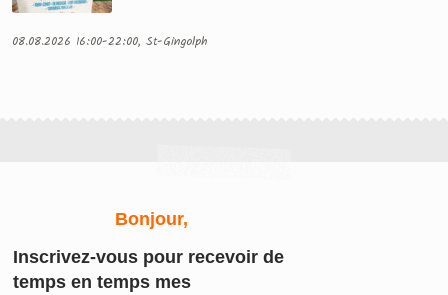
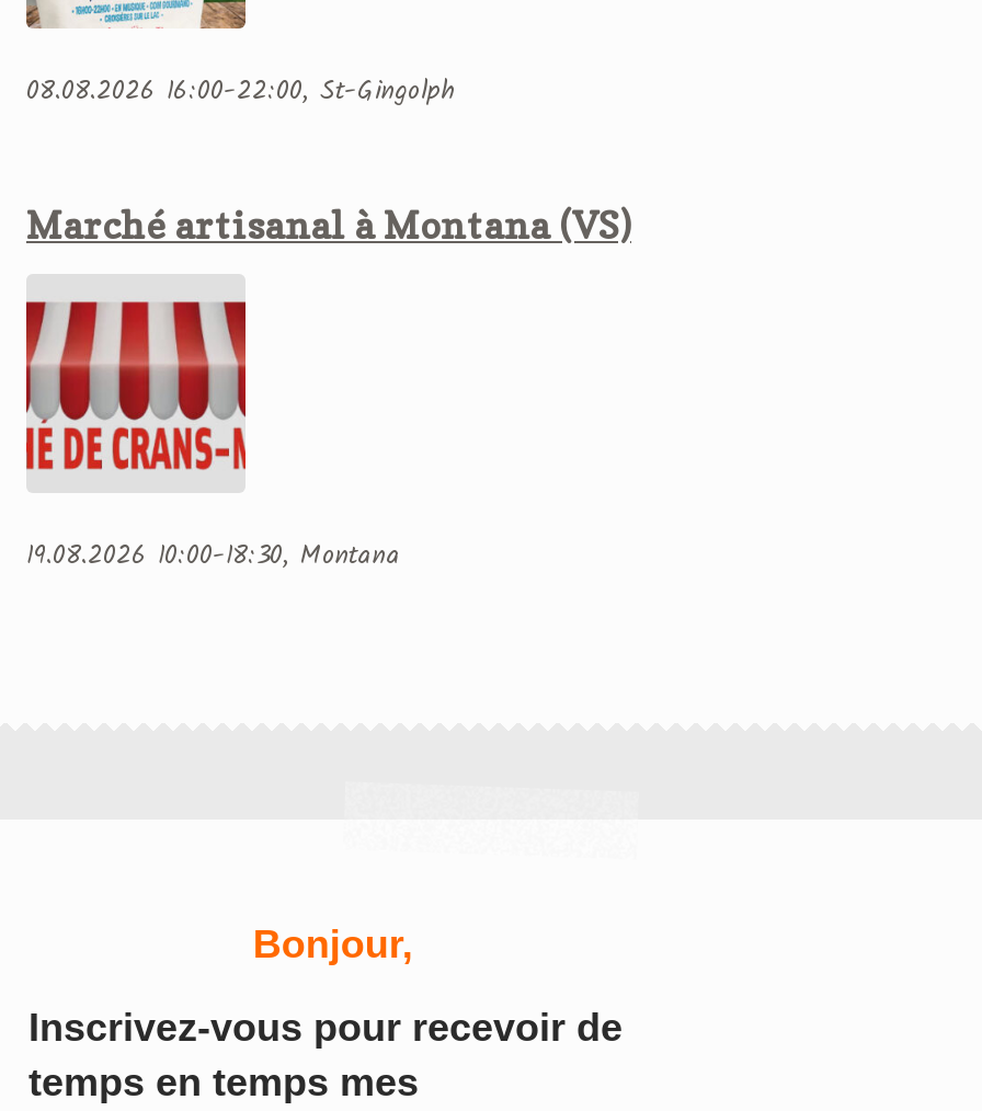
+ [image]
+ 19.08.2026 10:00-18:30, Montana

+ Marché artisanal à Montana (VS)
